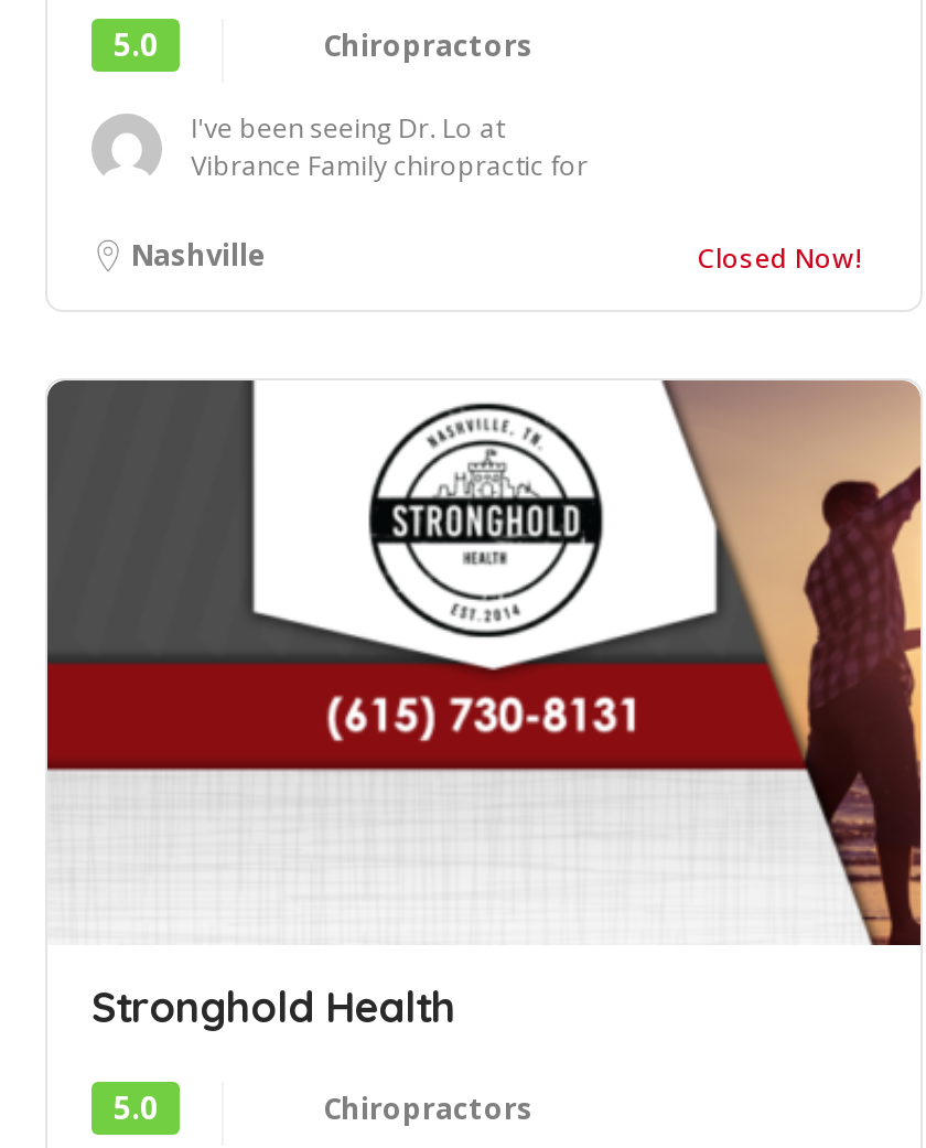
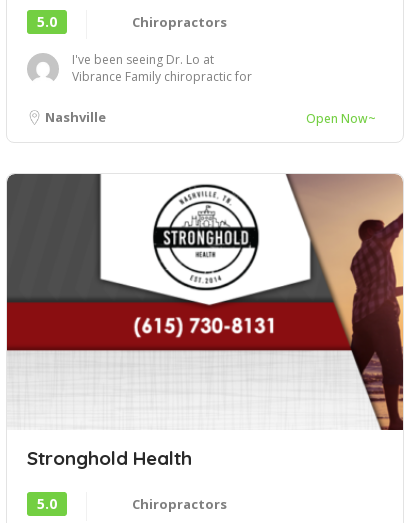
- Closed Now!
+ Open Now~
